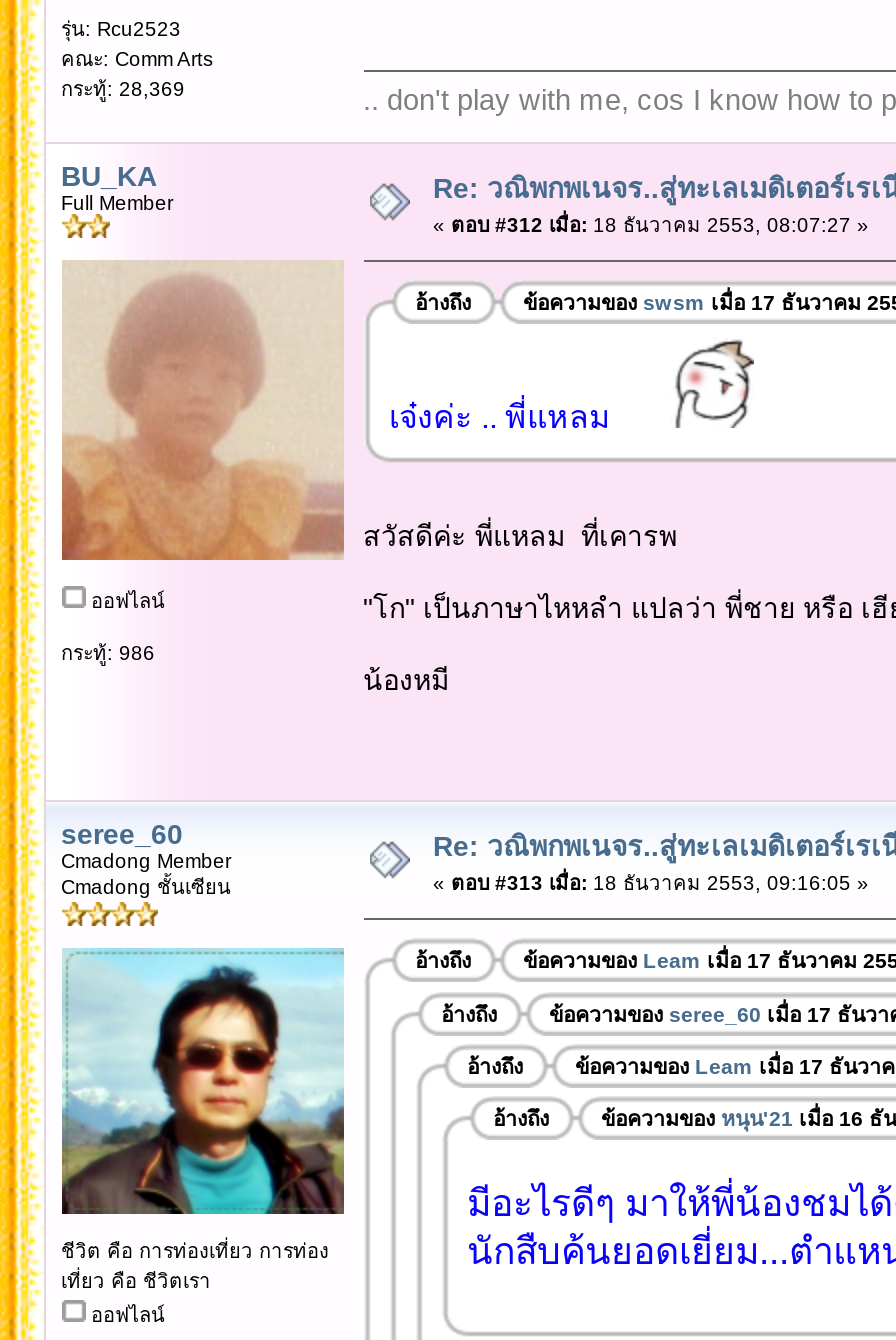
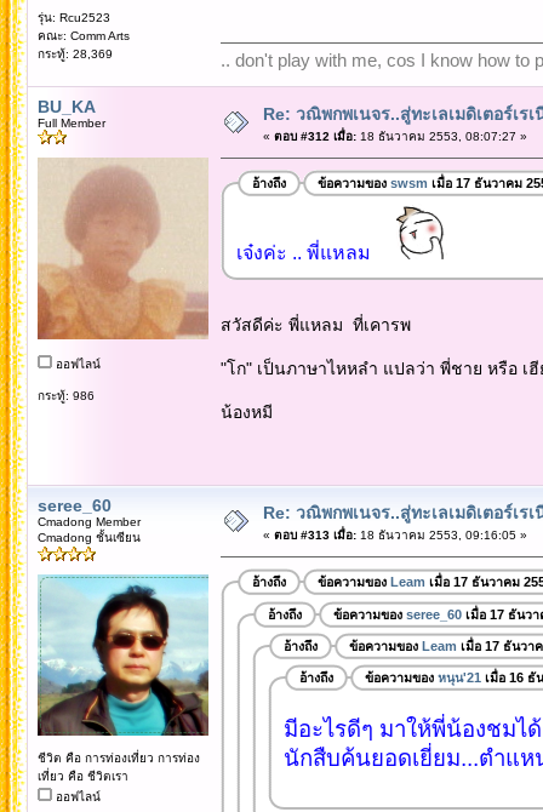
- [image]
+ [image]
